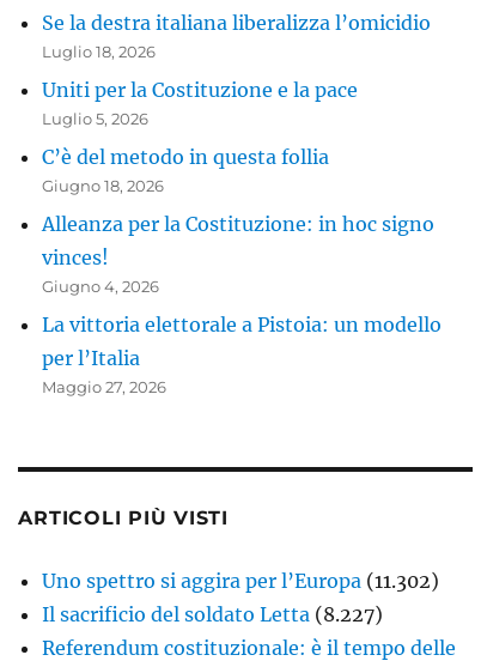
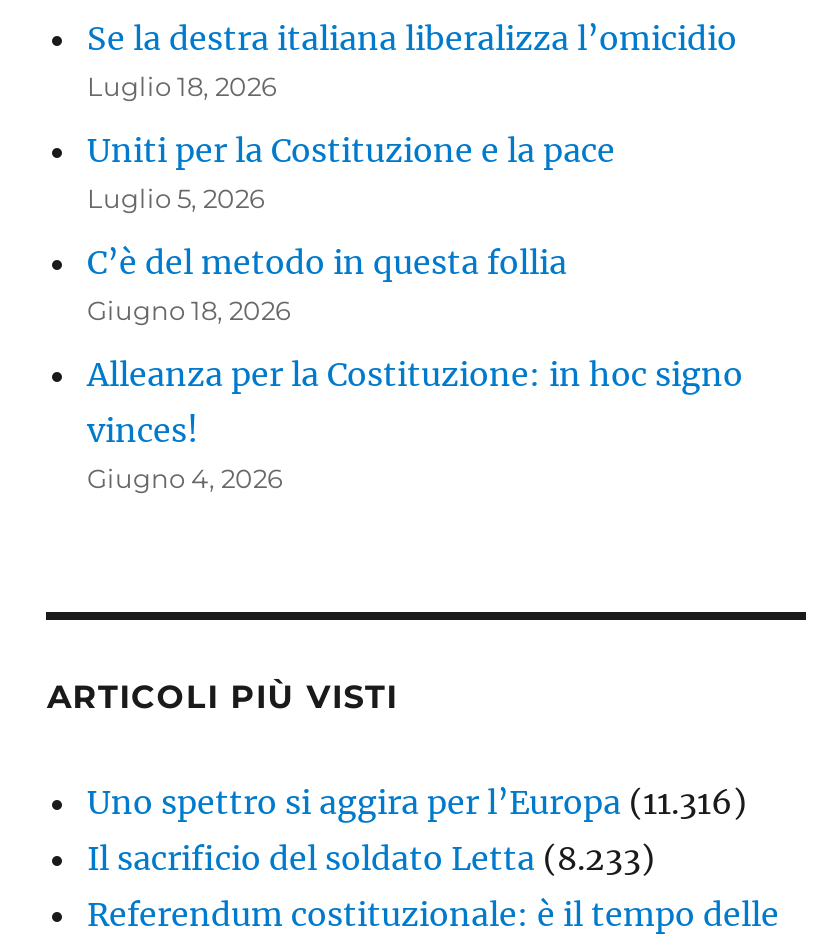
- La vittoria elettorale a Pistoia: un modello
- per l’Italia
- Maggio 27, 2026

- Uno spettro si aggira per l’Europa (11.302)
+ Uno spettro si aggira per l’Europa (11.316)

- Il sacrificio del soldato Letta (8.227)
+ Il sacrificio del soldato Letta (8.233)
